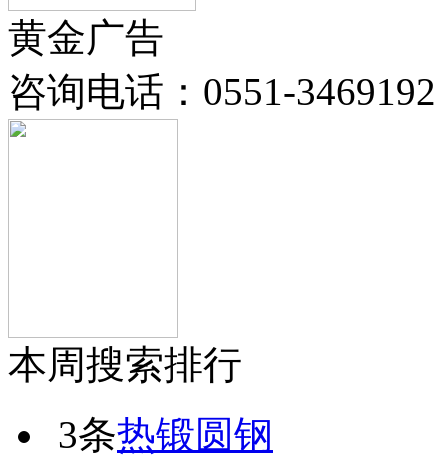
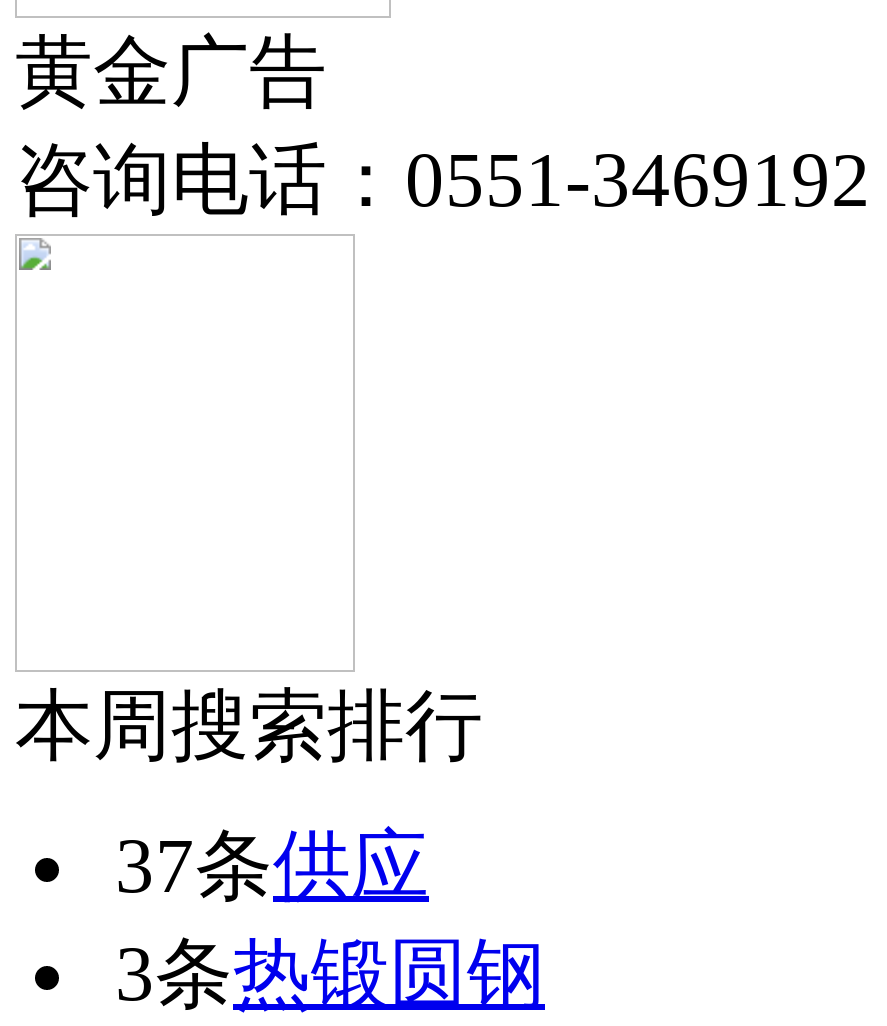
+ 37条供应
